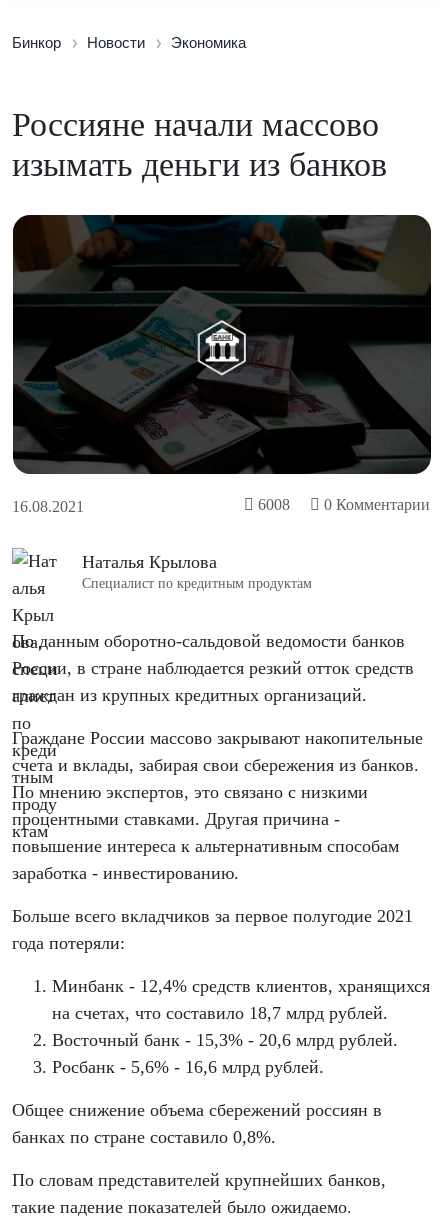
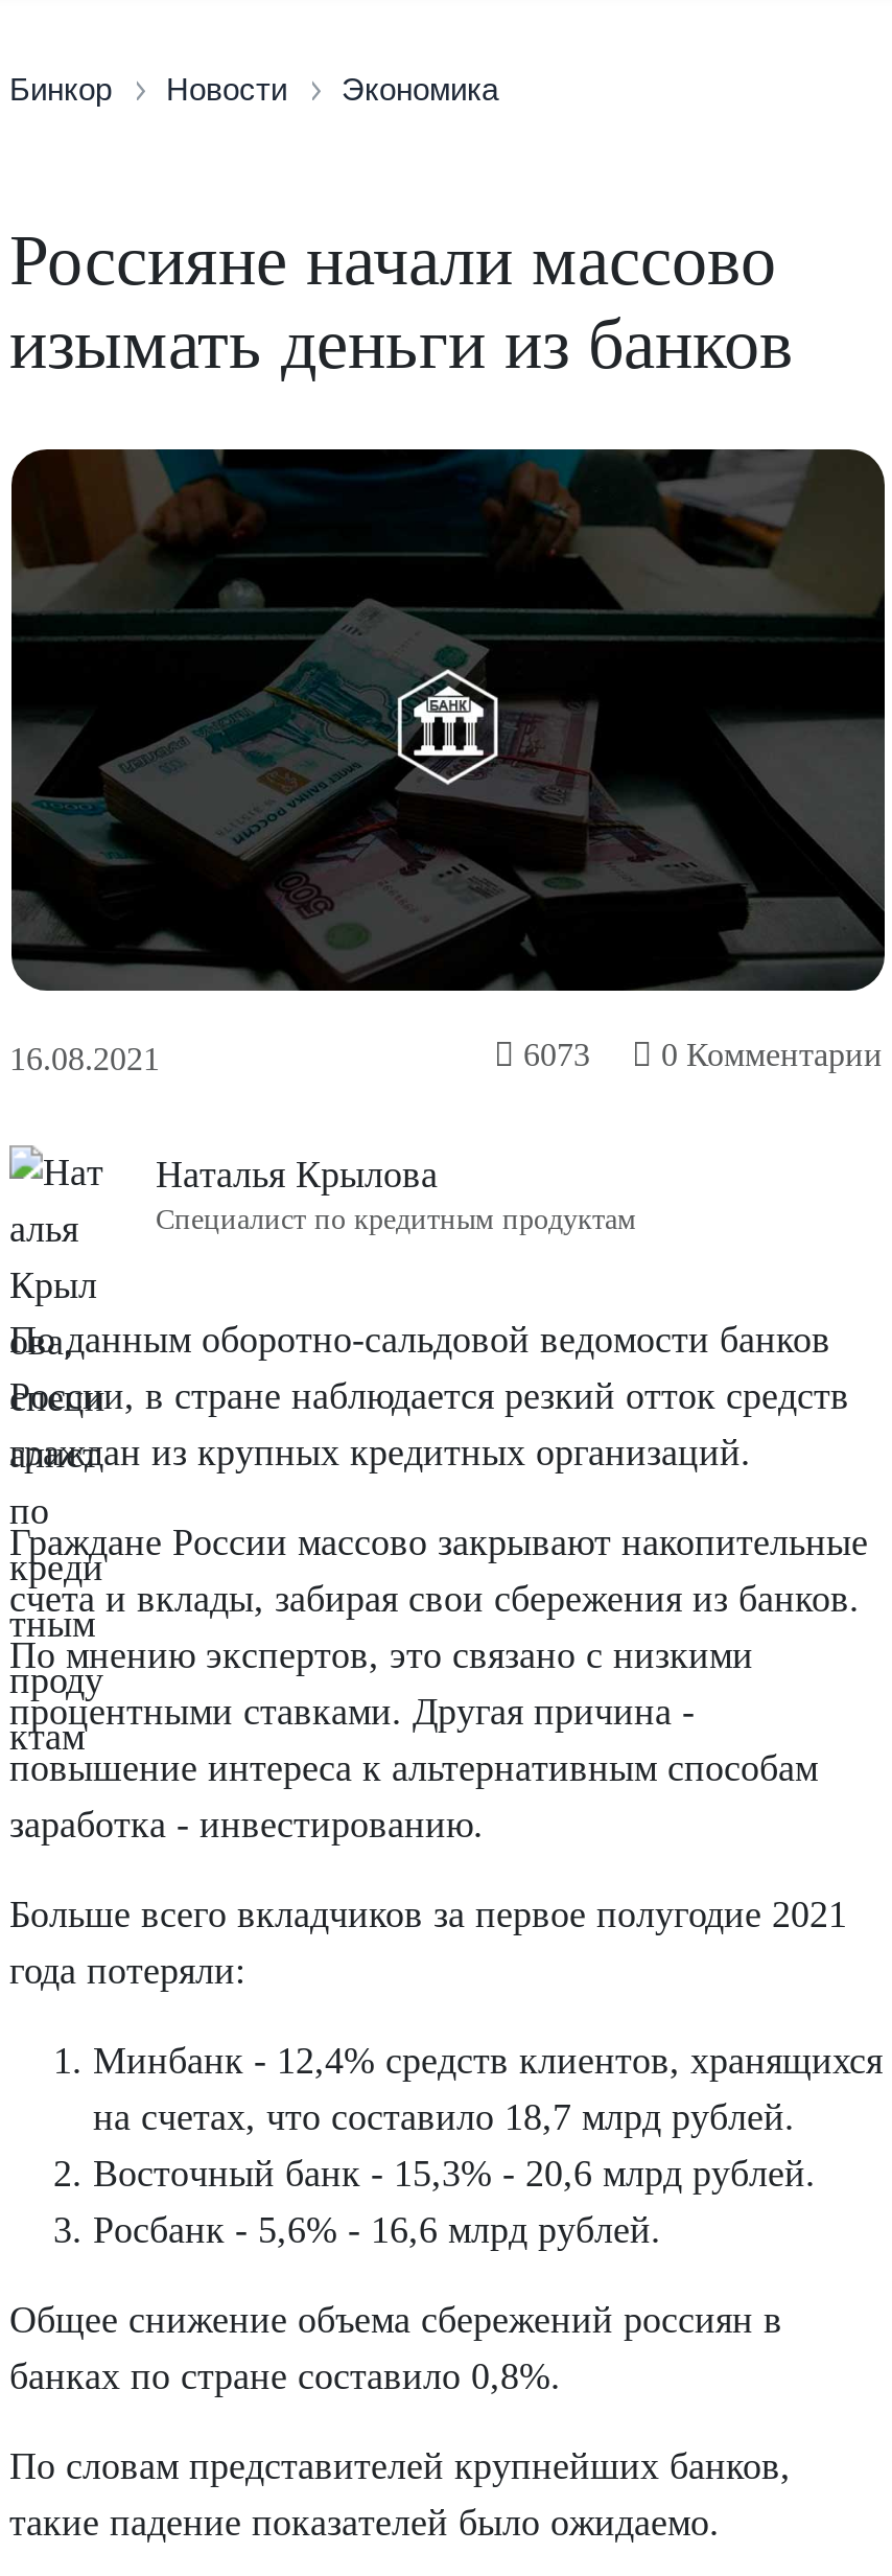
- 6008 0 Комментарии
+ 6073 0 Комментарии
